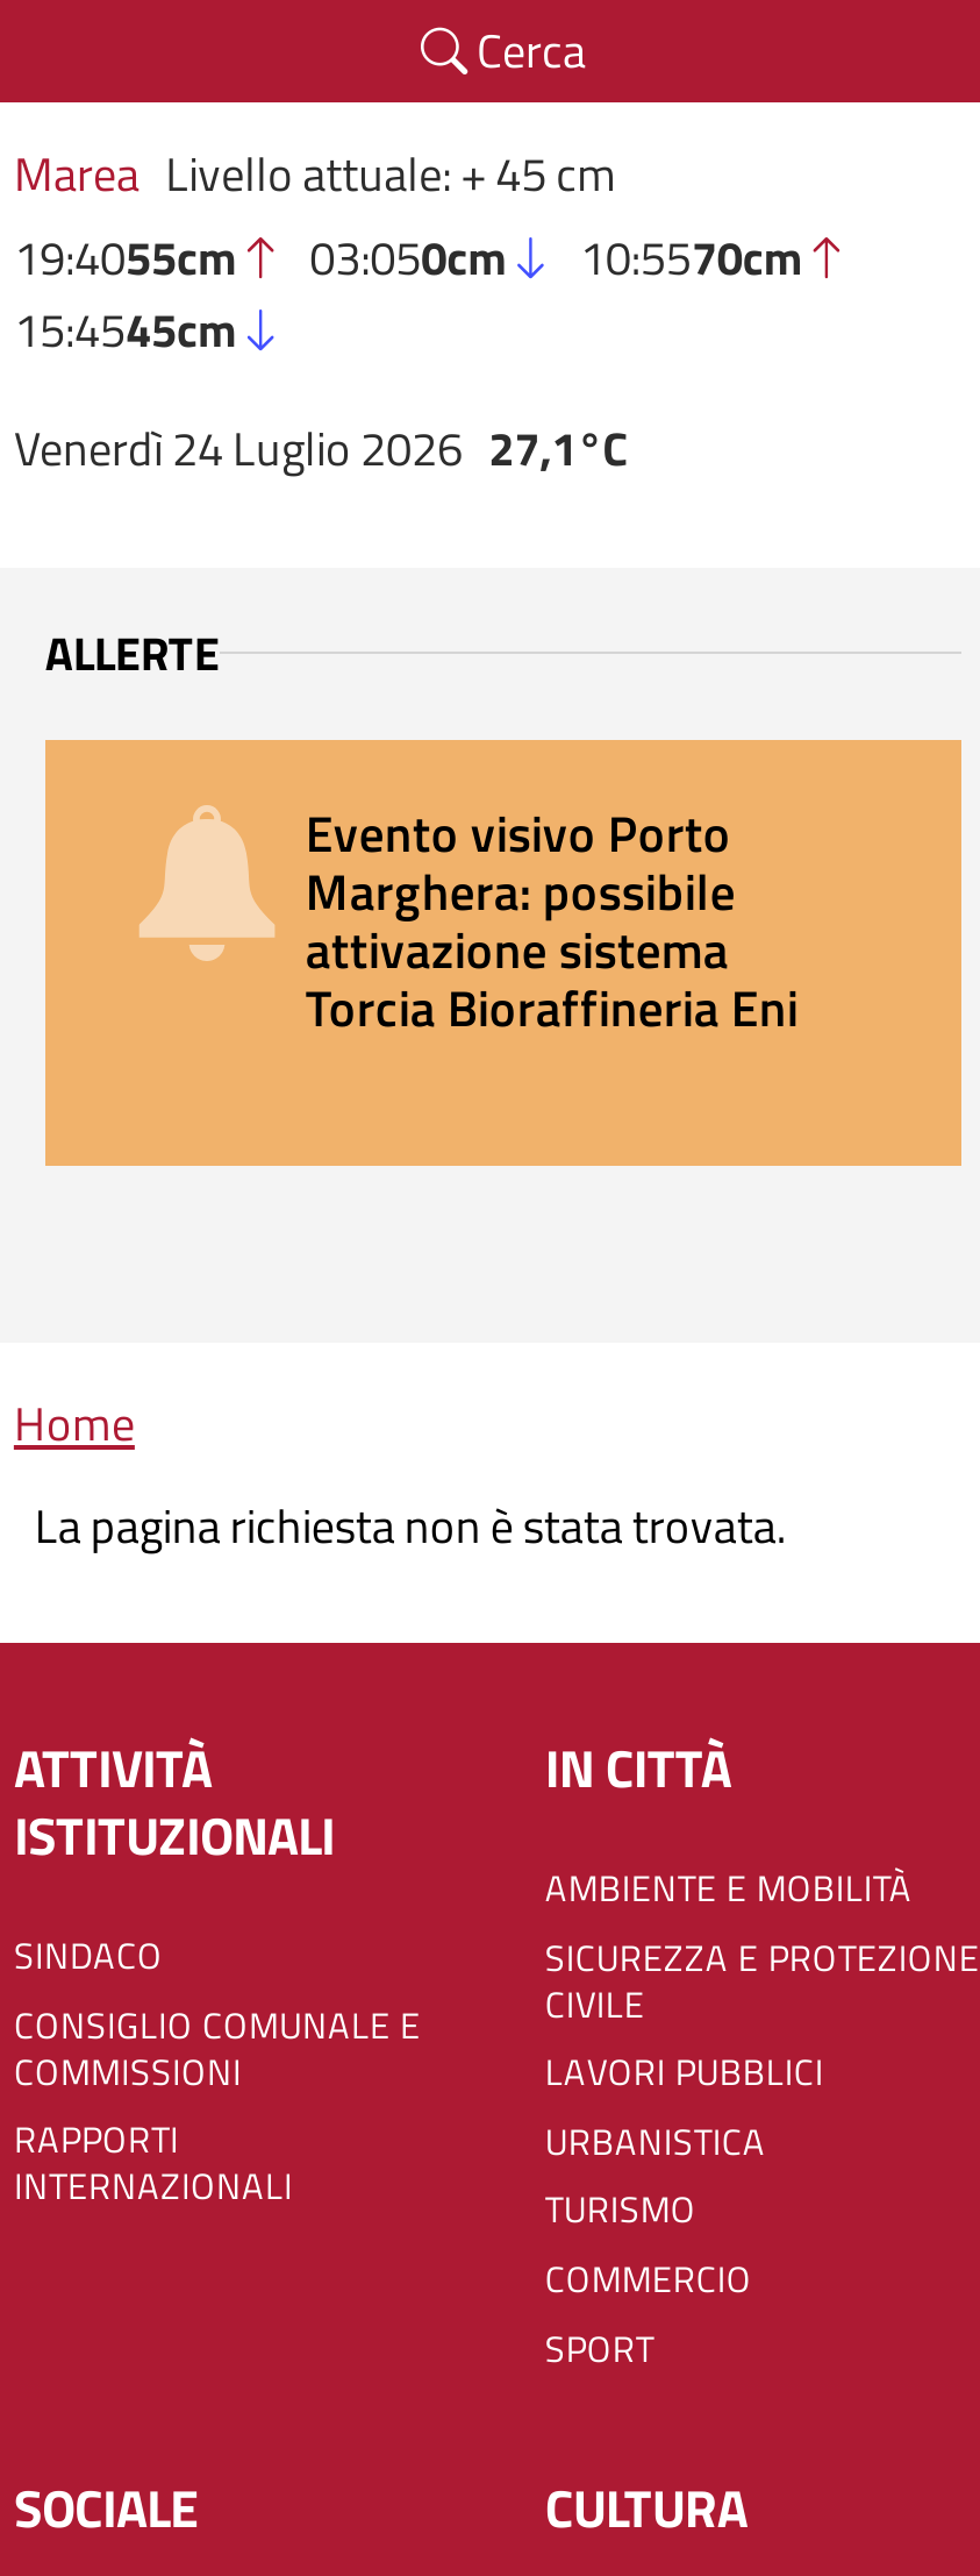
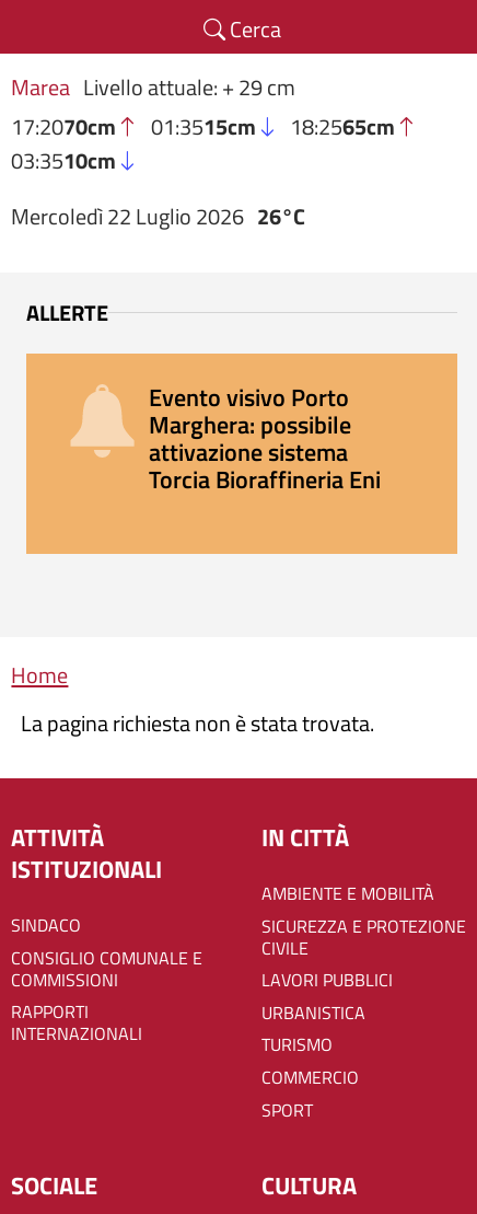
- Marea Livello attuale: + 45 cm
- 19:4055cm
- 03:050cm
- 10:5570cm
- 15:4545cm
+ Marea Livello attuale: + 29 cm
+ 17:2070cm
+ 01:3515cm
+ 18:2565cm
+ 03:3510cm

- Venerdì 24 Luglio 2026 27,1°C
+ Mercoledì 22 Luglio 2026 26°C
